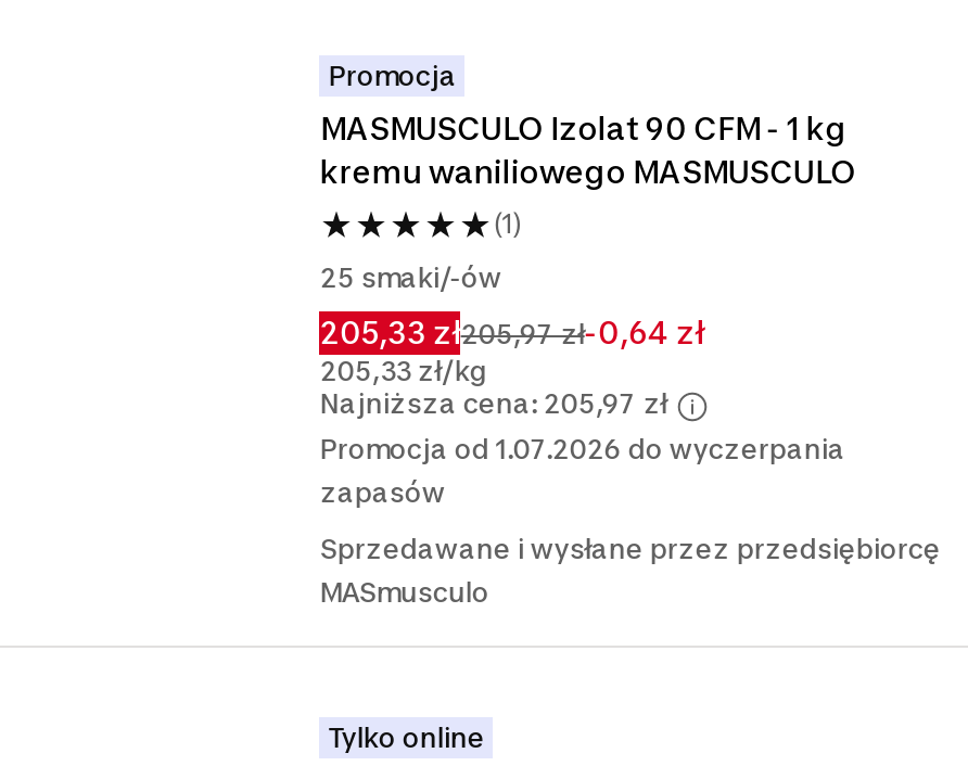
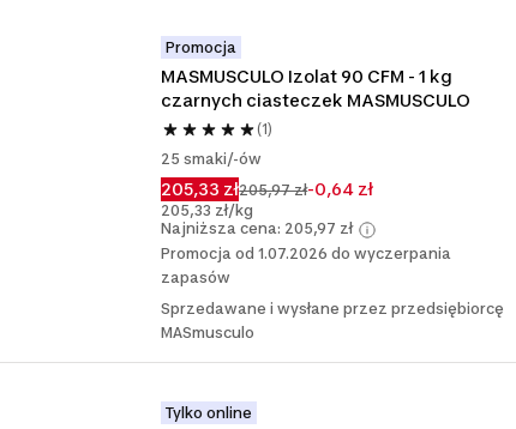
- kremu waniliowego MASMUSCULO
+ czarnych ciasteczek MASMUSCULO
